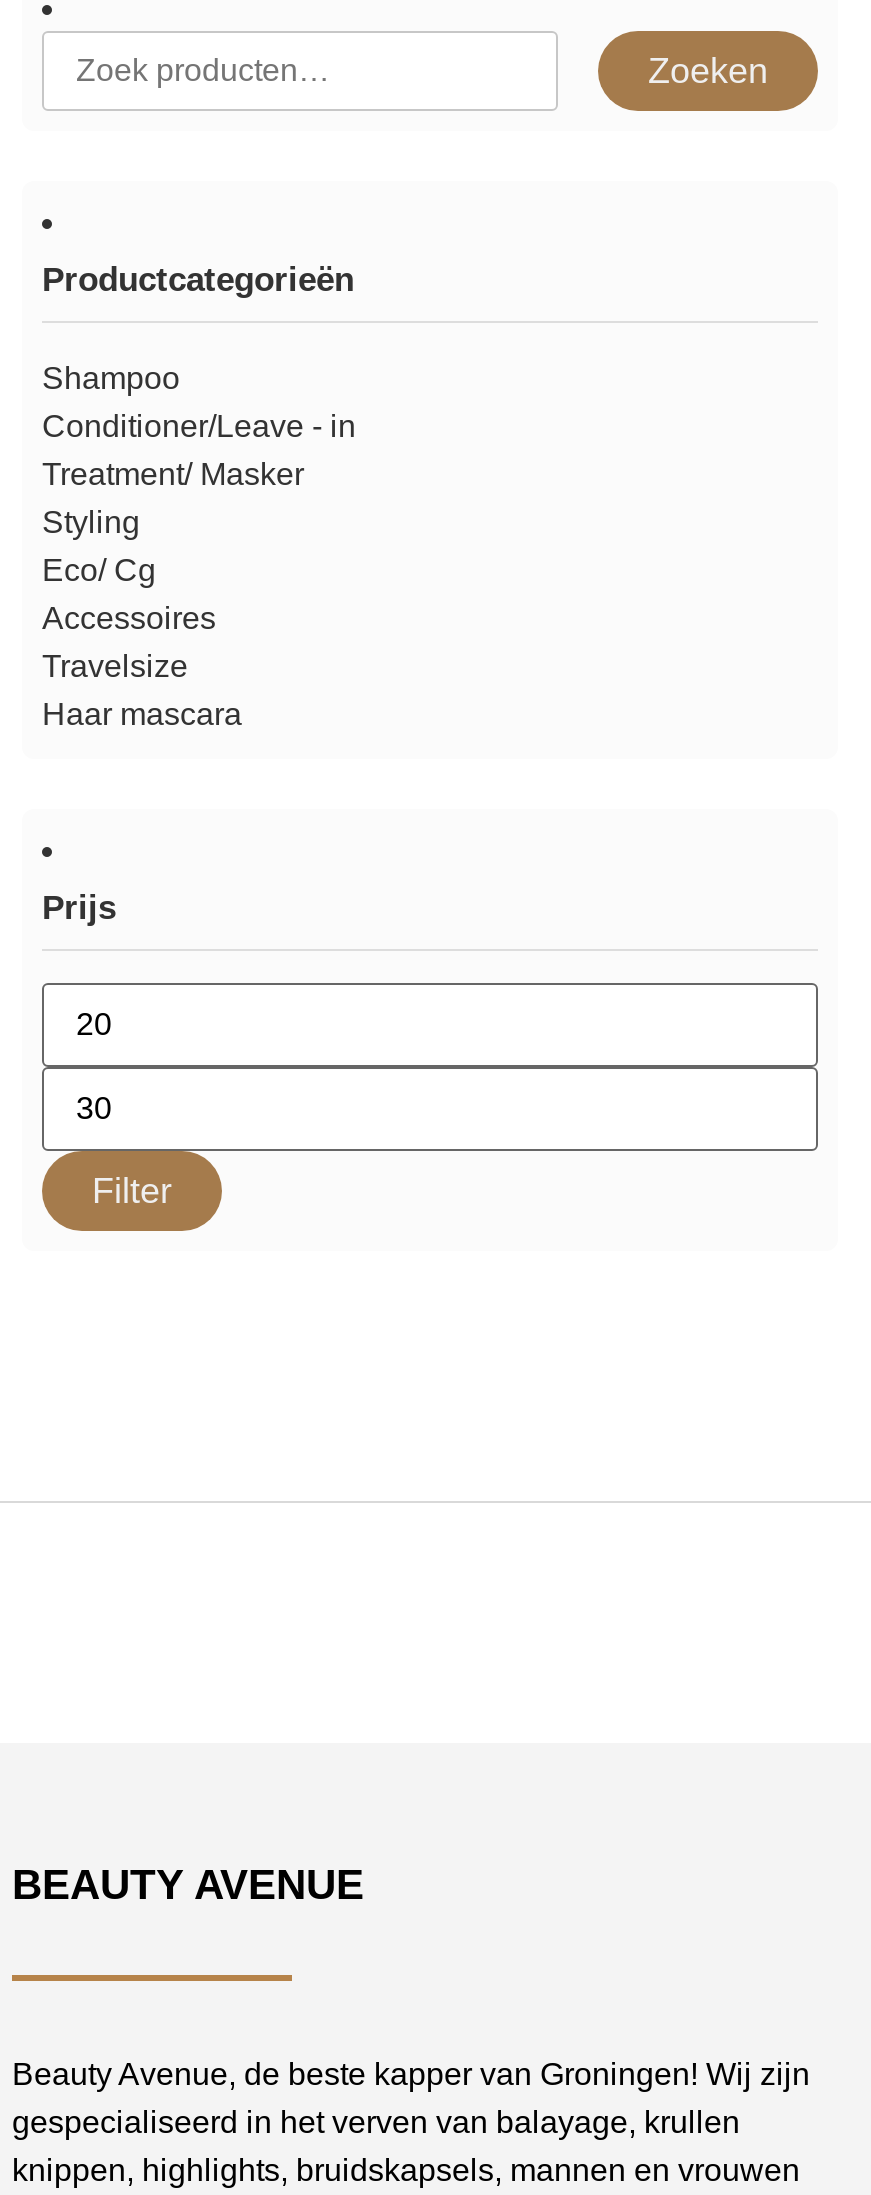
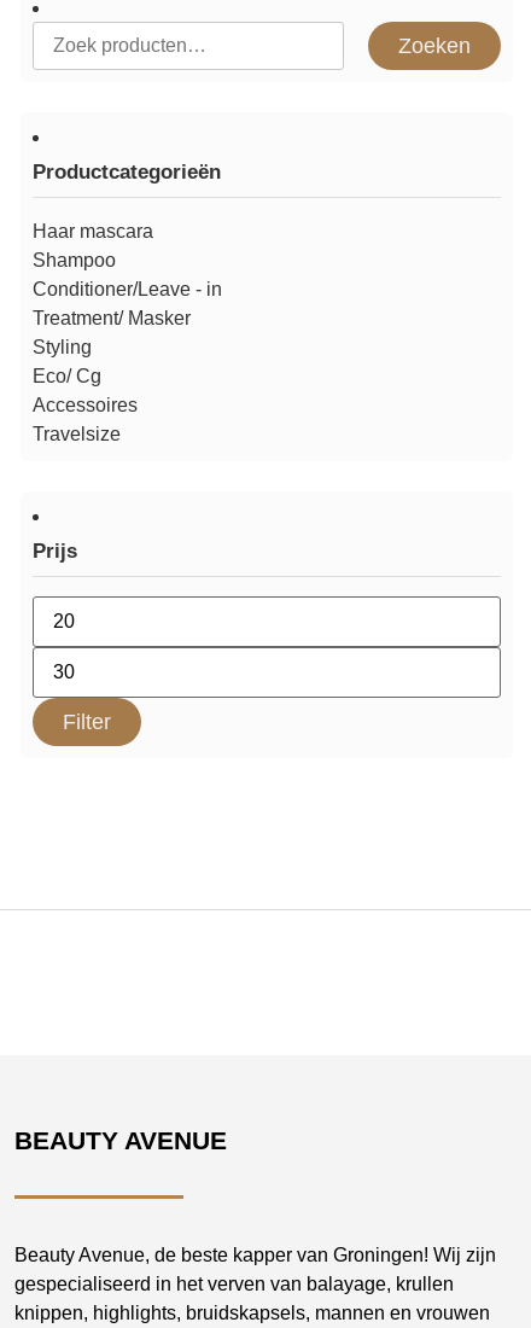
moved down: Shampoo | Conditioner/Leave - in | Treatment/ Masker | Styling | Eco/ Cg | Accessoires | Travelsize

moved up: Haar mascara
